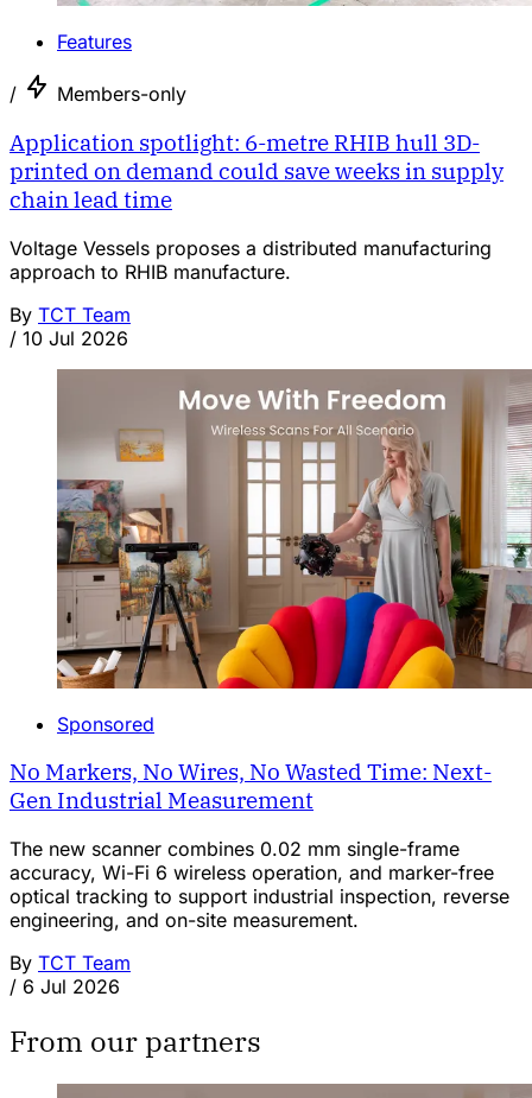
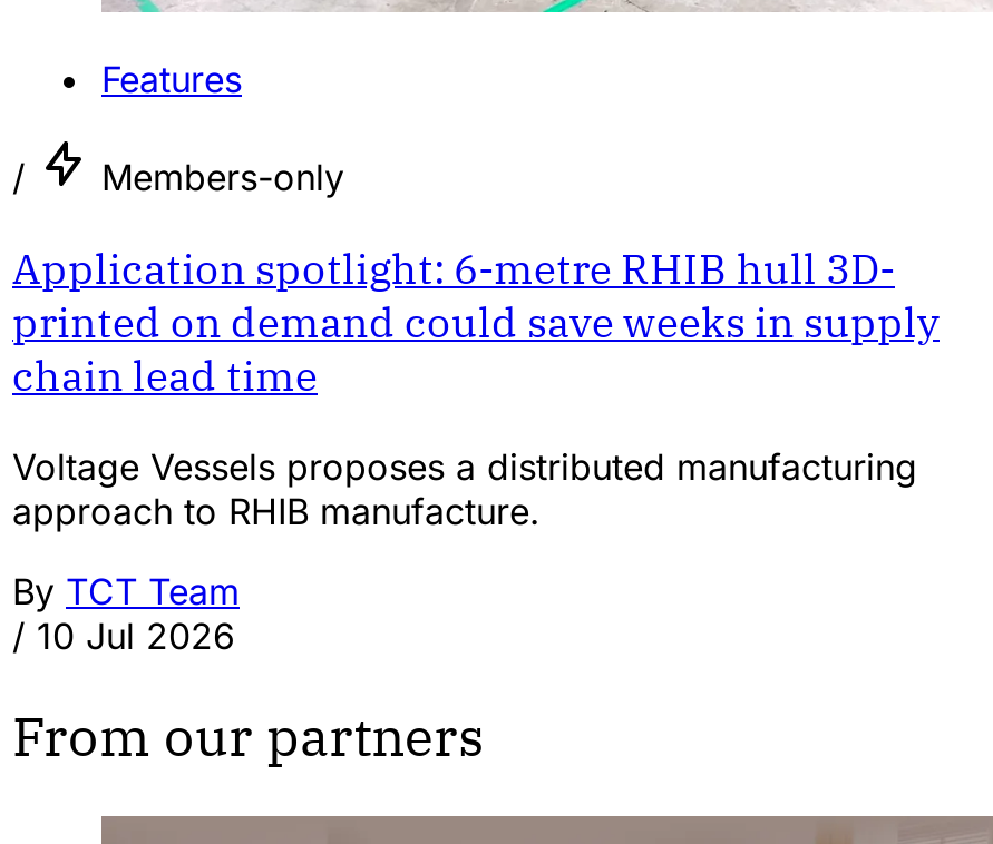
- [image]
- Sponsored
- No Markers, No Wires, No Wasted Time: Next-
- Gen Industrial Measurement
- The new scanner combines 0.02 mm single-frame
- accuracy, Wi-Fi 6 wireless operation, and marker-free
- optical tracking to support industrial inspection, reverse
- engineering, and on-site measurement.
- By TCT Team
- / 6 Jul 2026
